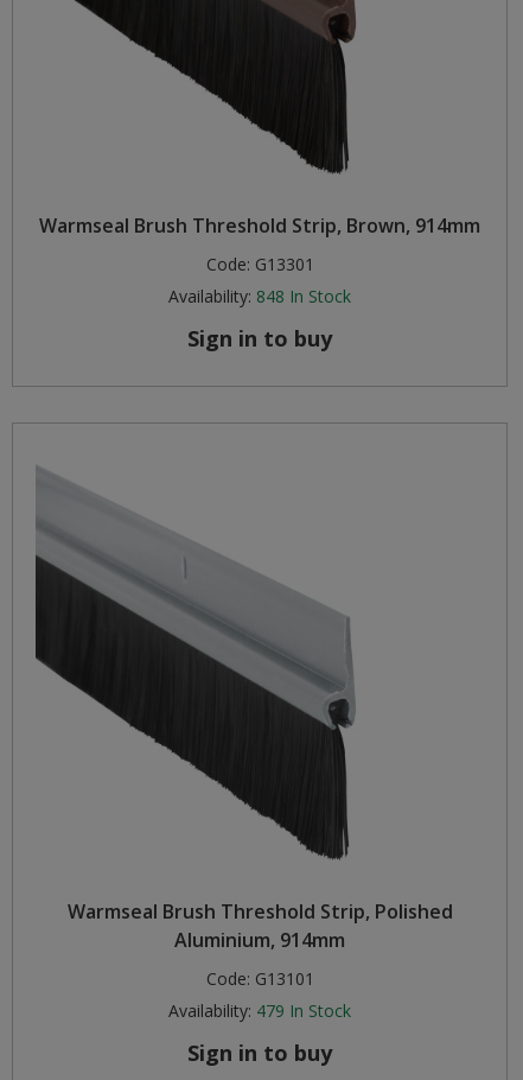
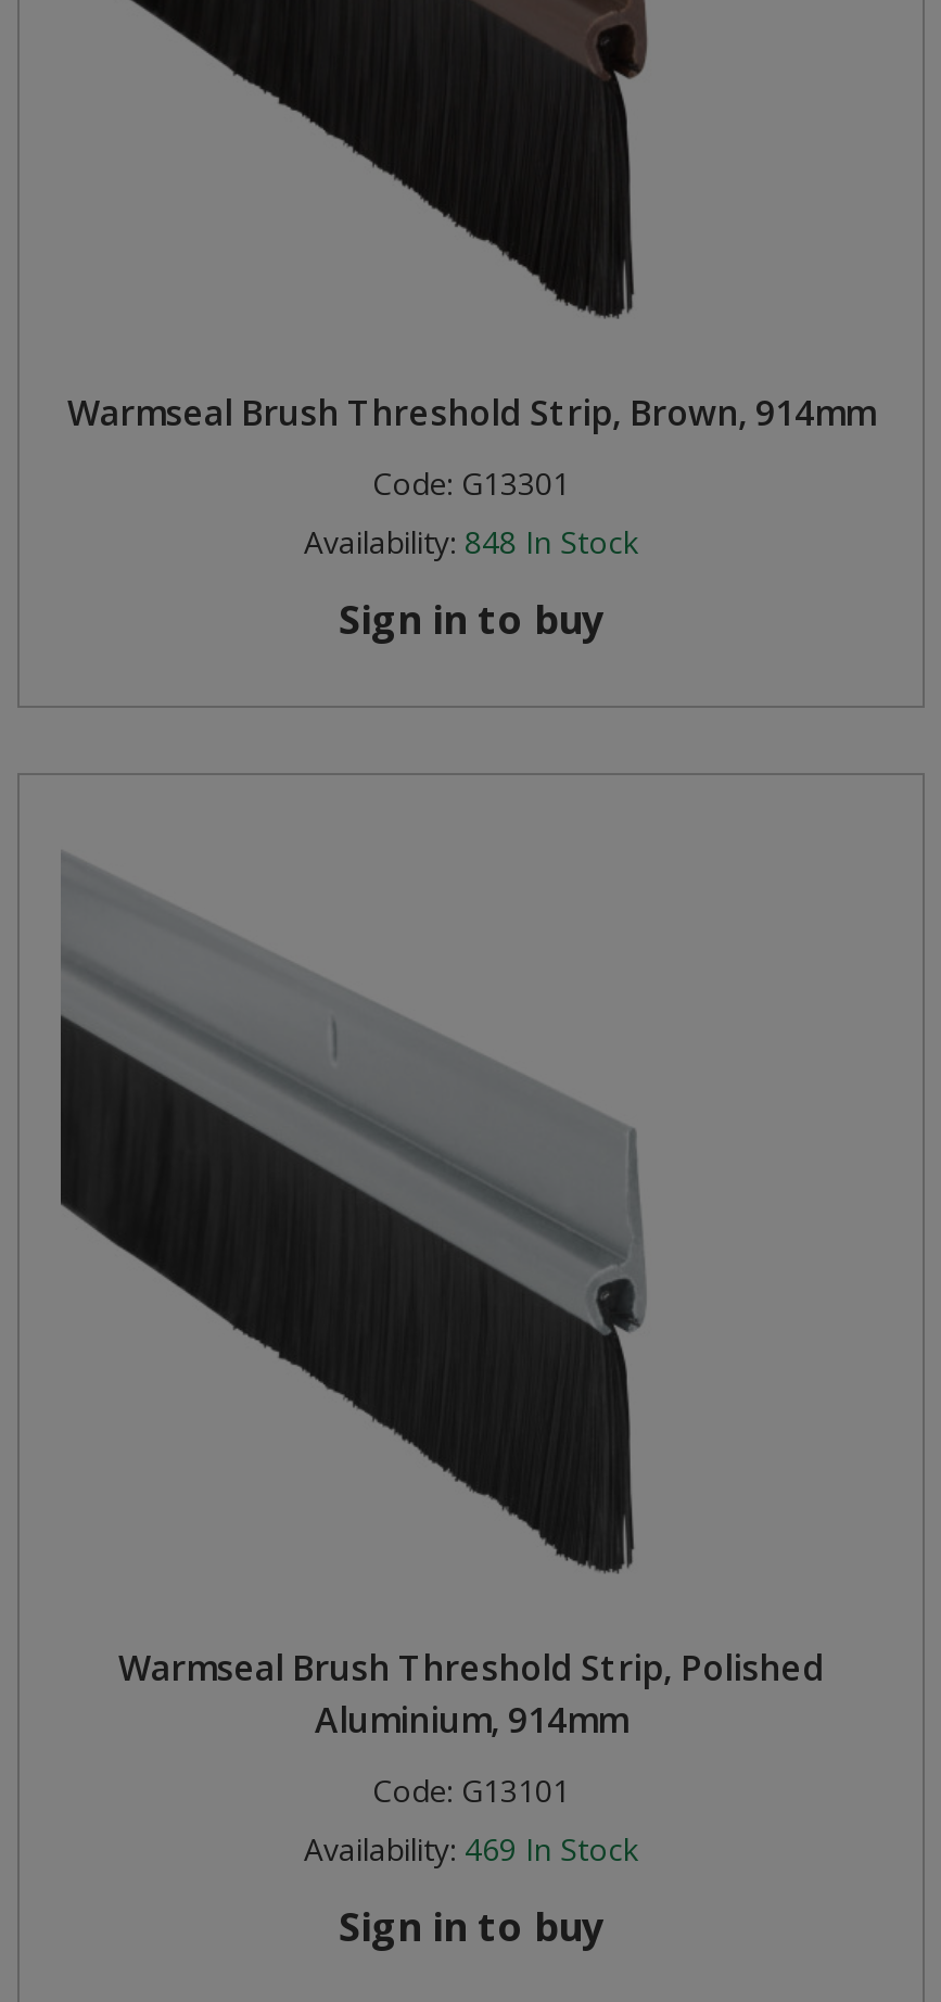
- Availability: 479 In Stock
+ Availability: 469 In Stock
